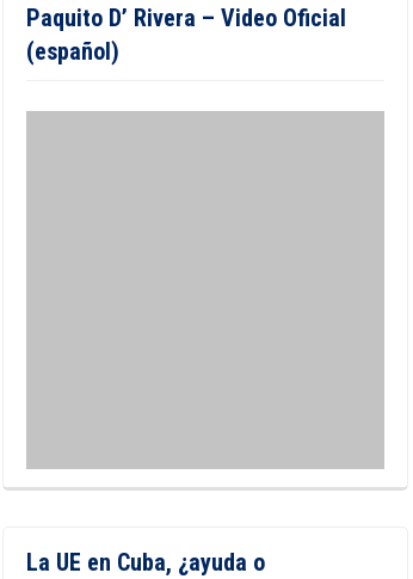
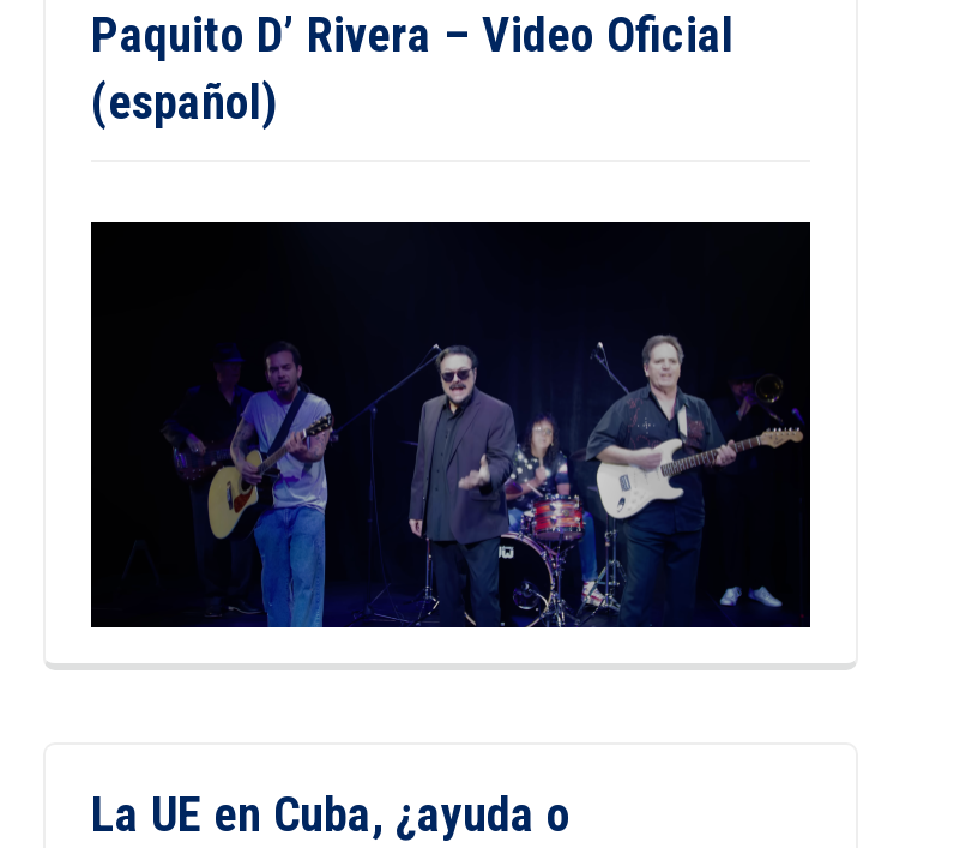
+ [image]
